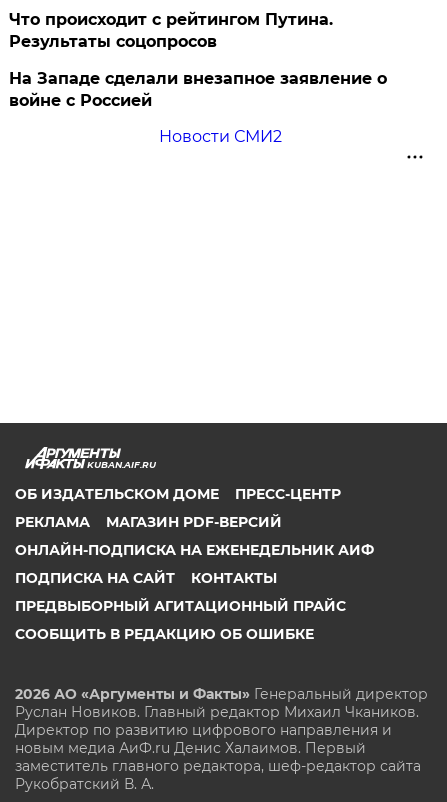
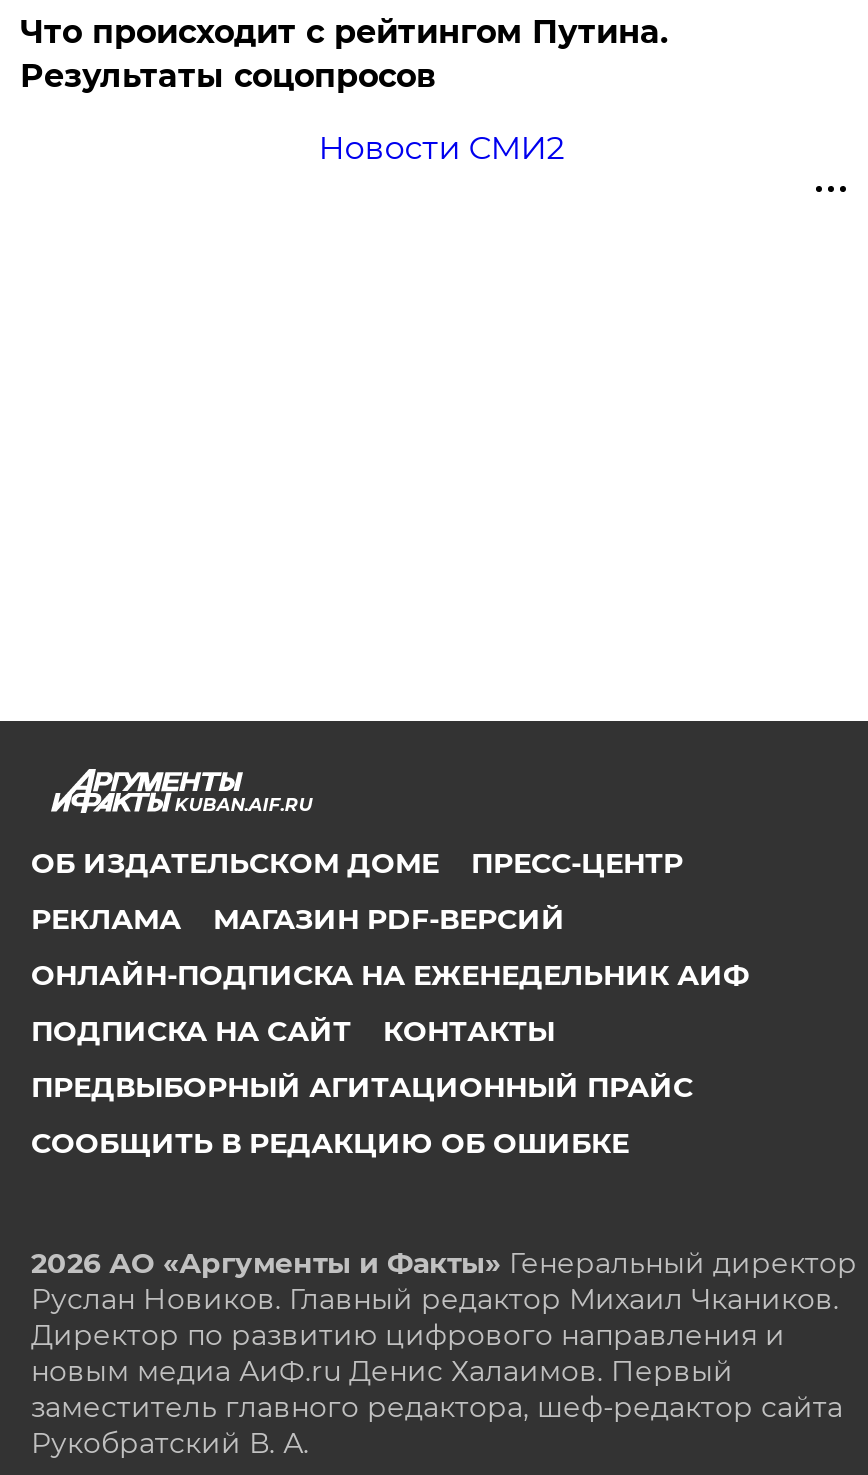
- На Западе сделали внезапное заявление о
- войне с Россией
